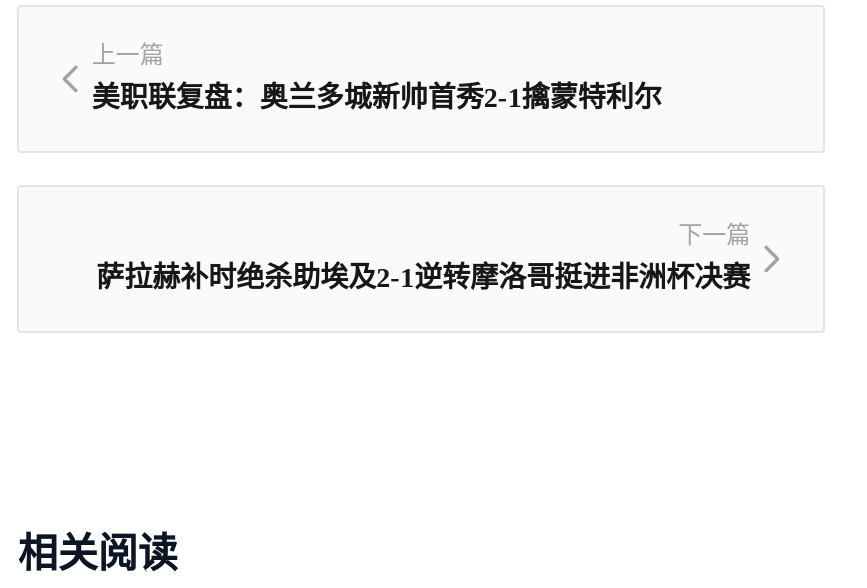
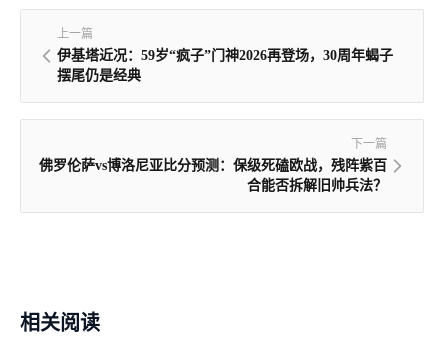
- 美职联复盘：奥兰多城新帅首秀2-1擒蒙特利尔
+ 伊基塔近况：59岁“疯子”门神2026再登场，30周年蝎子
+ 摆尾仍是经典

- 萨拉赫补时绝杀助埃及2-1逆转摩洛哥挺进非洲杯决赛
+ 佛罗伦萨vs博洛尼亚比分预测：保级死磕欧战，残阵紫百
+ 合能否拆解旧帅兵法？
